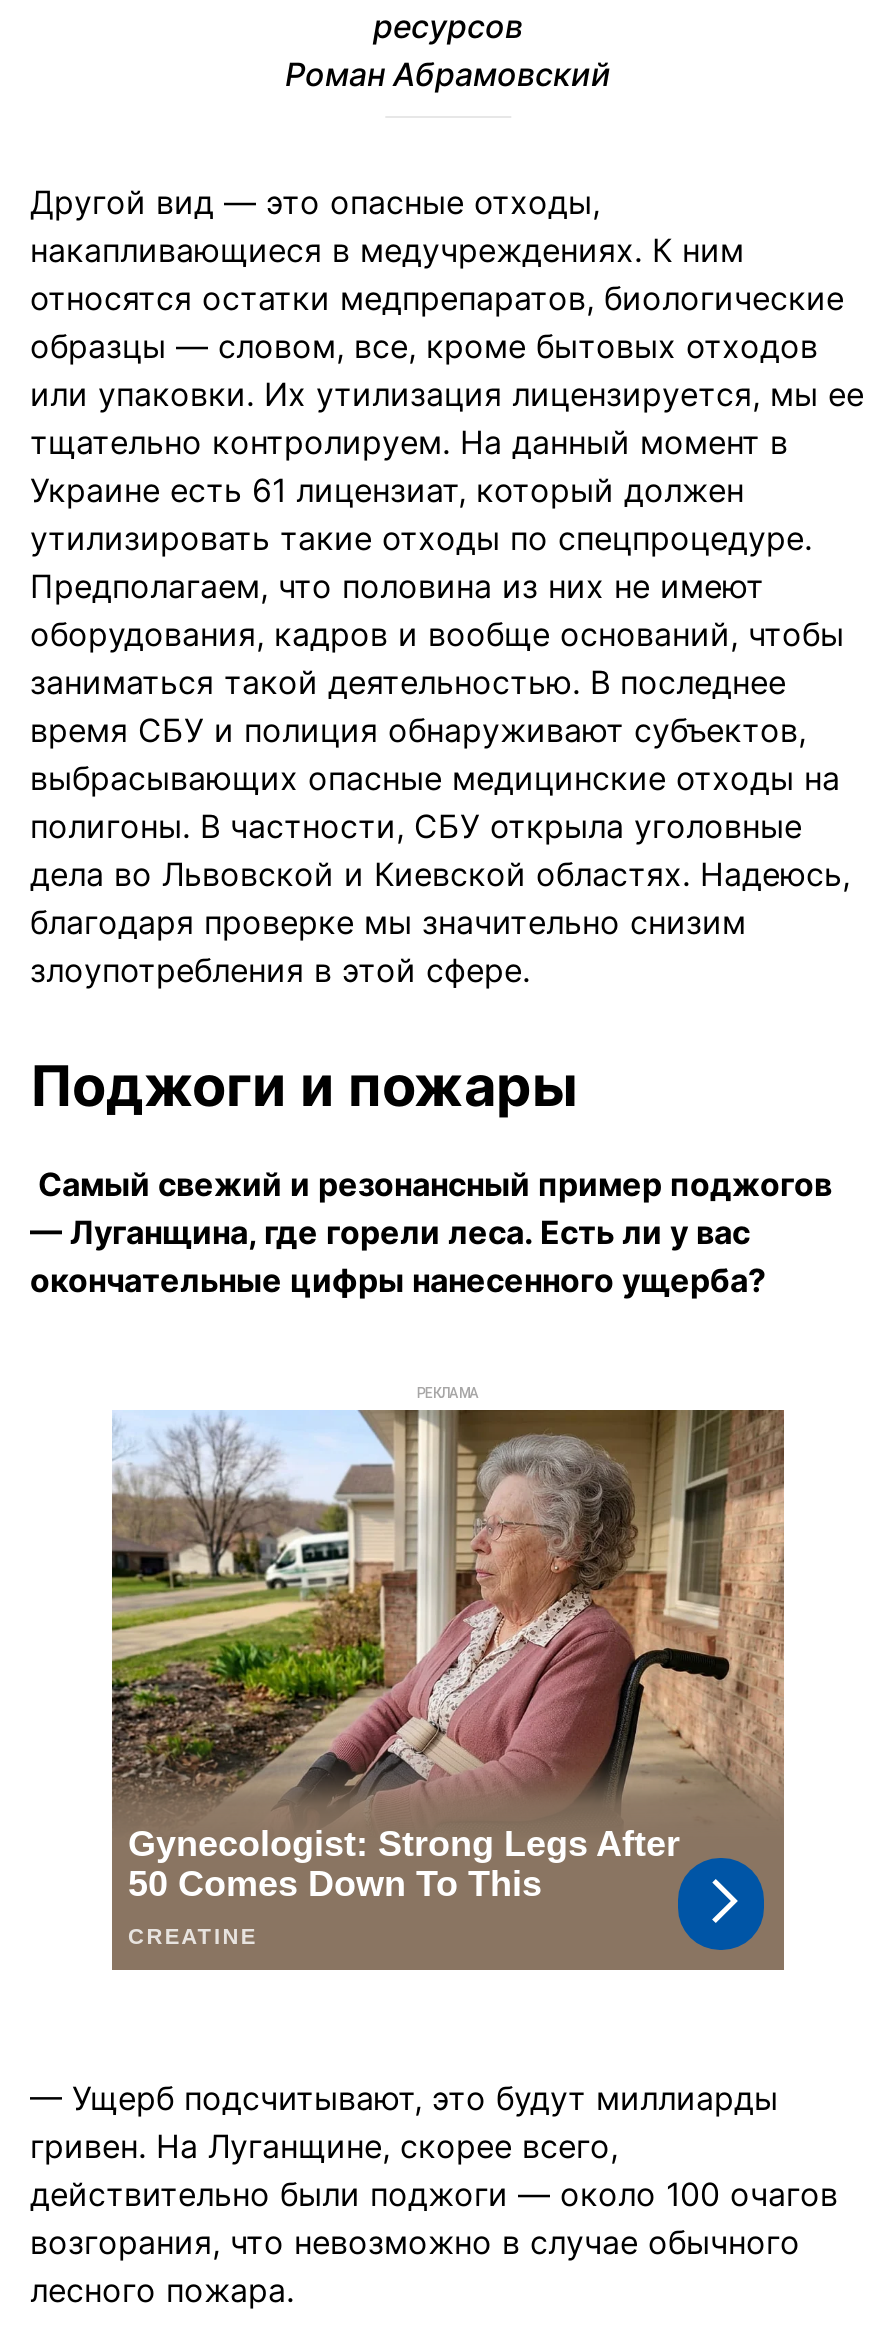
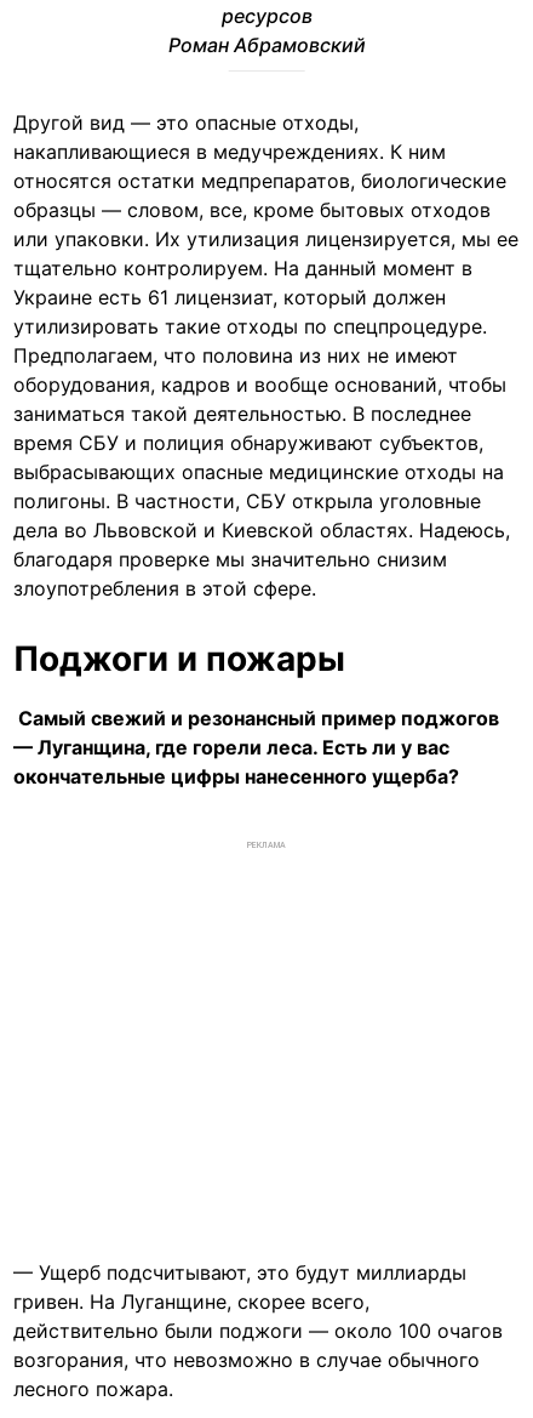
- [image]
